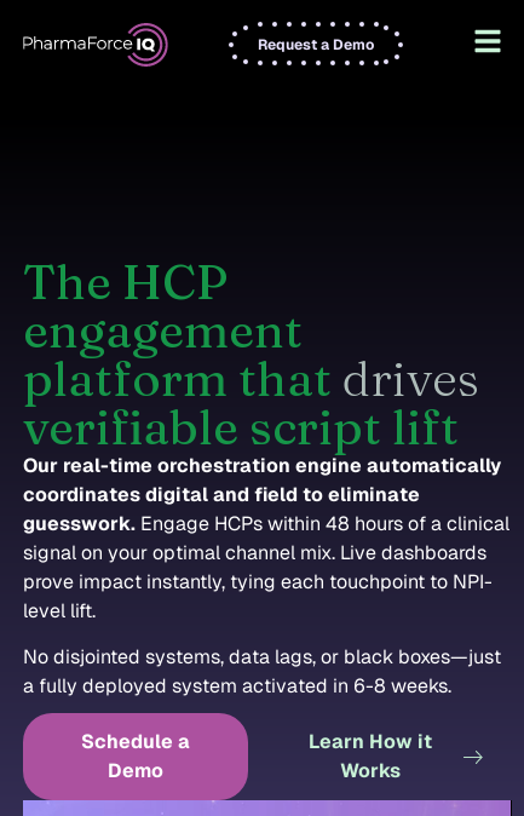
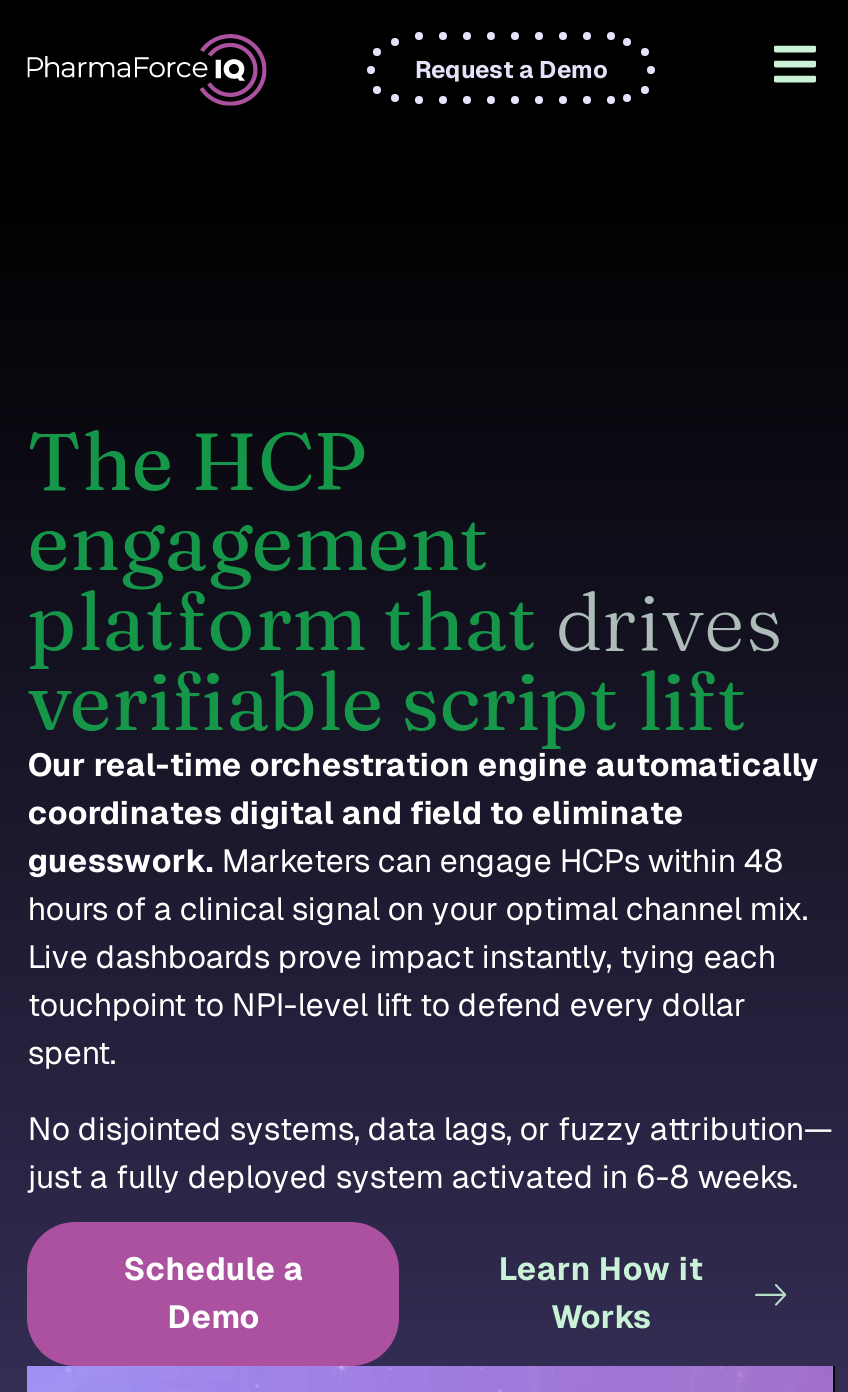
- guesswork. Engage HCPs within 48 hours of a clinical
- signal on your optimal channel mix. Live dashboards
- prove impact instantly, tying each touchpoint to NPI-
- level lift.
+ guesswork. Marketers can engage HCPs within 48
+ hours of a clinical signal on your optimal channel mix.
+ Live dashboards prove impact instantly, tying each
+ touchpoint to NPI-level lift to defend every dollar
+ spent.

- No disjointed systems, data lags, or black boxes—just
- a fully deployed system activated in 6-8 weeks.
+ No disjointed systems, data lags, or fuzzy attribution—
+ just a fully deployed system activated in 6-8 weeks.
